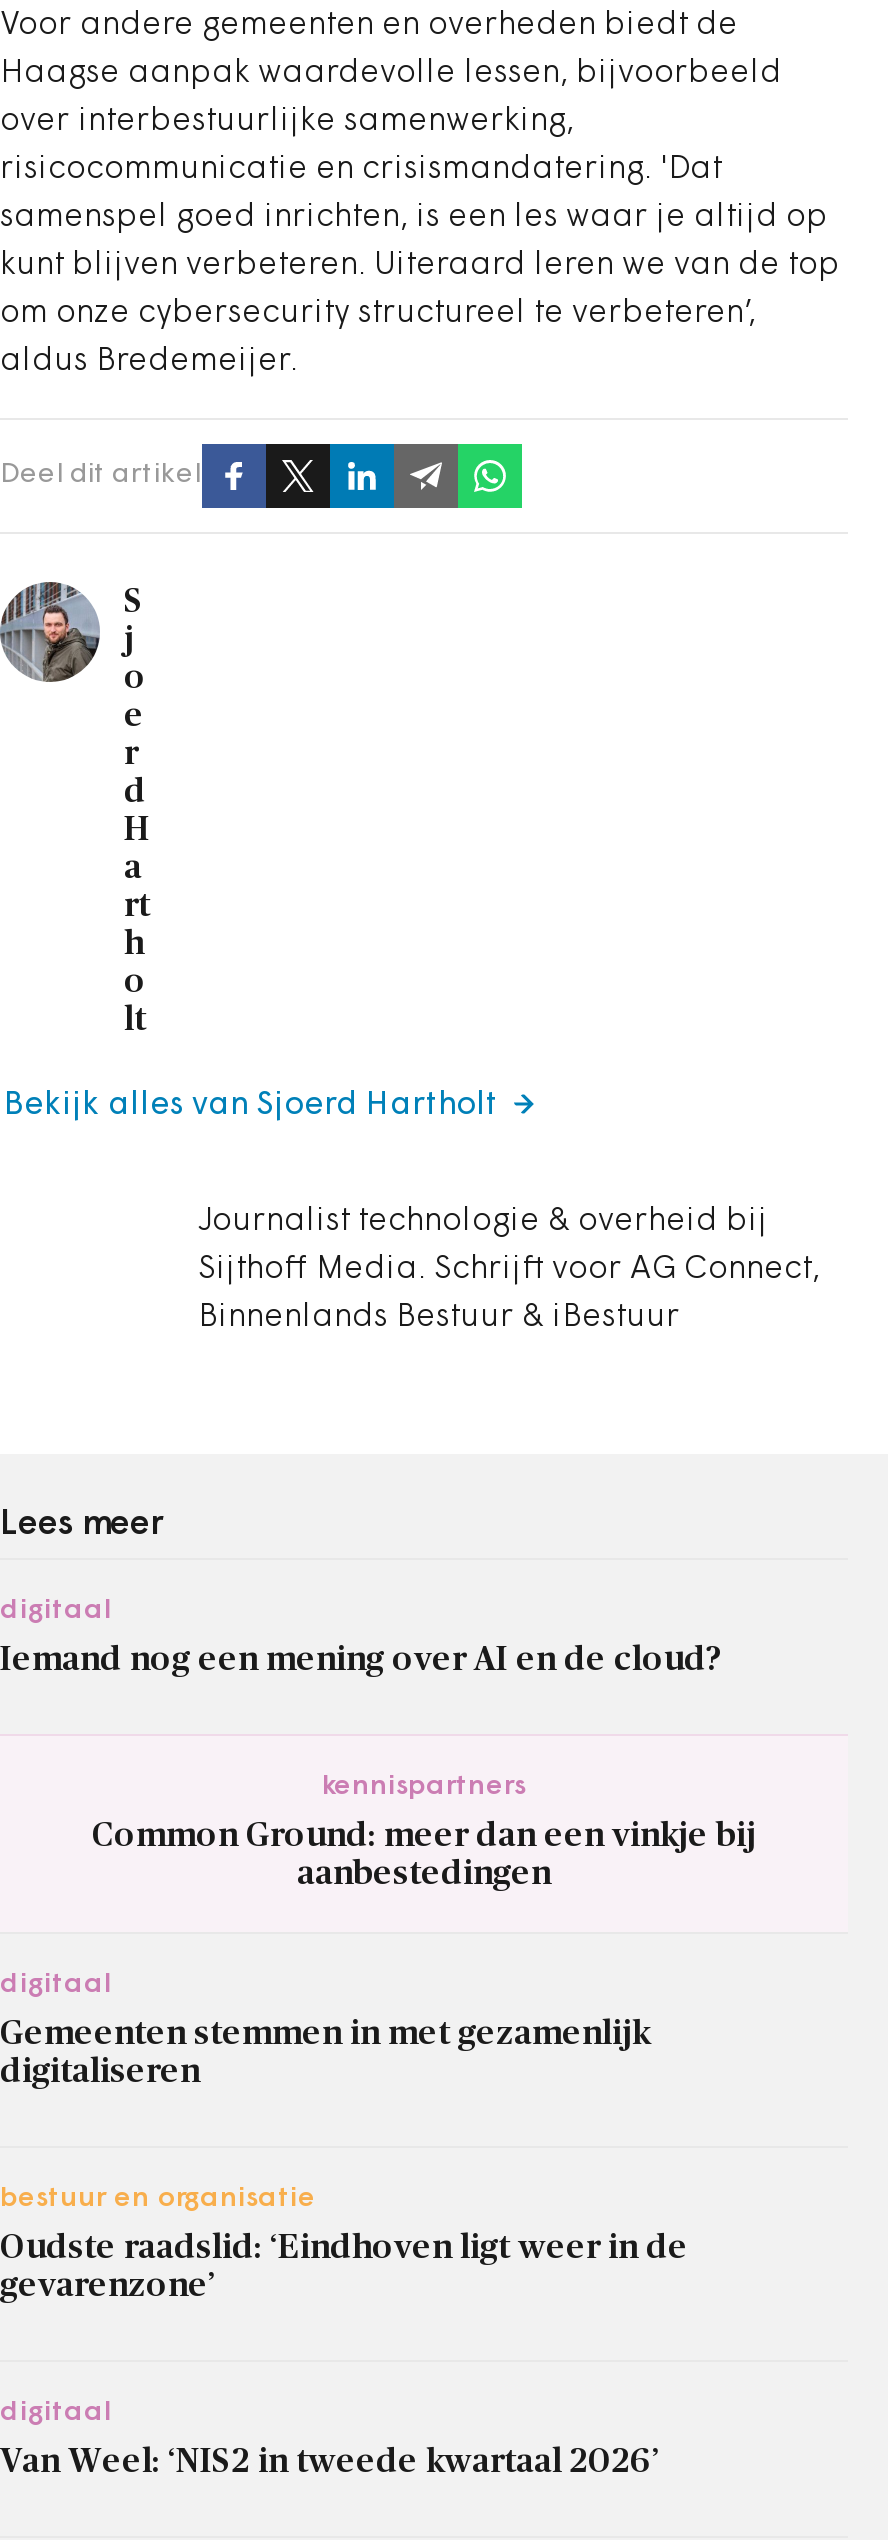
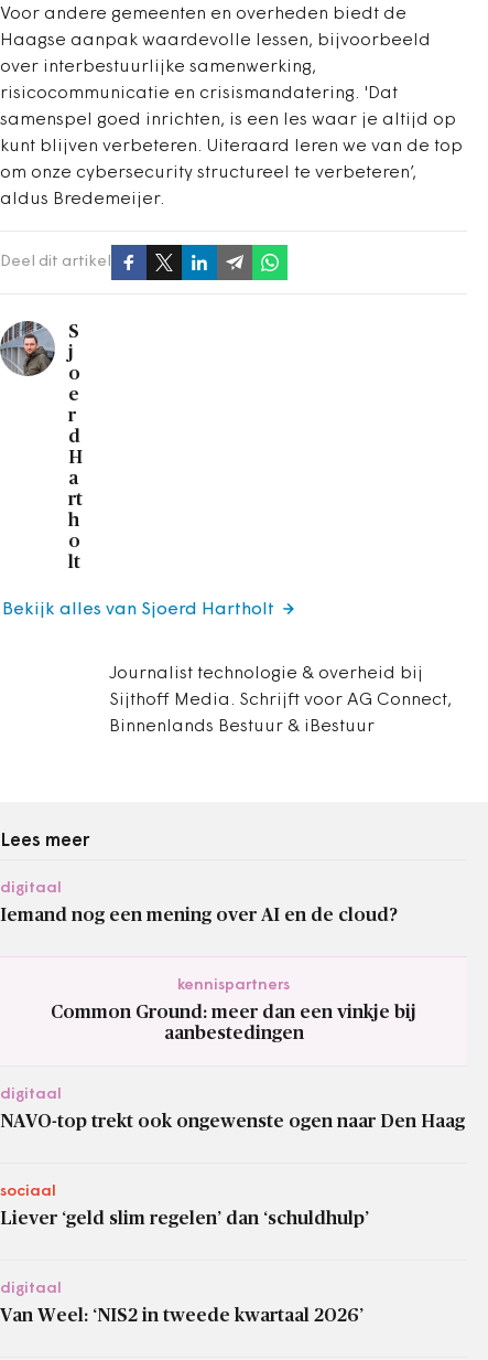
- Gemeenten stemmen in met gezamenlijk
- digitaliseren
+ NAVO-top trekt ook ongewenste ogen naar Den Haag

- bestuur en organisatie
+ sociaal

- Oudste raadslid: ‘Eindhoven ligt weer in de
- gevarenzone’
+ Liever ‘geld slim regelen’ dan ‘schuldhulp’
